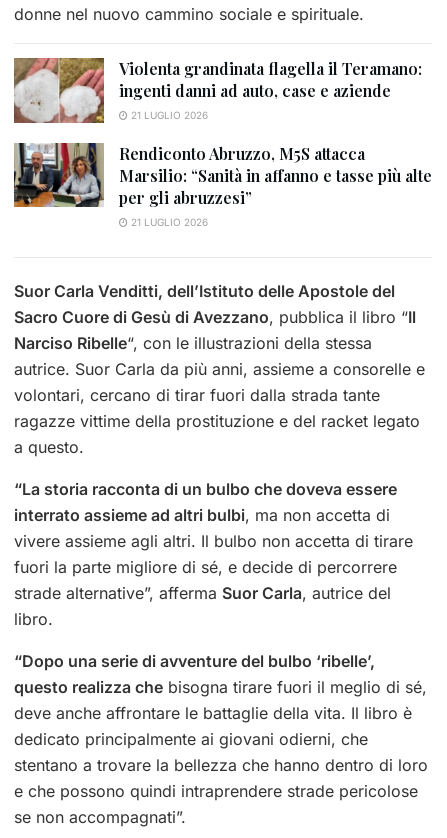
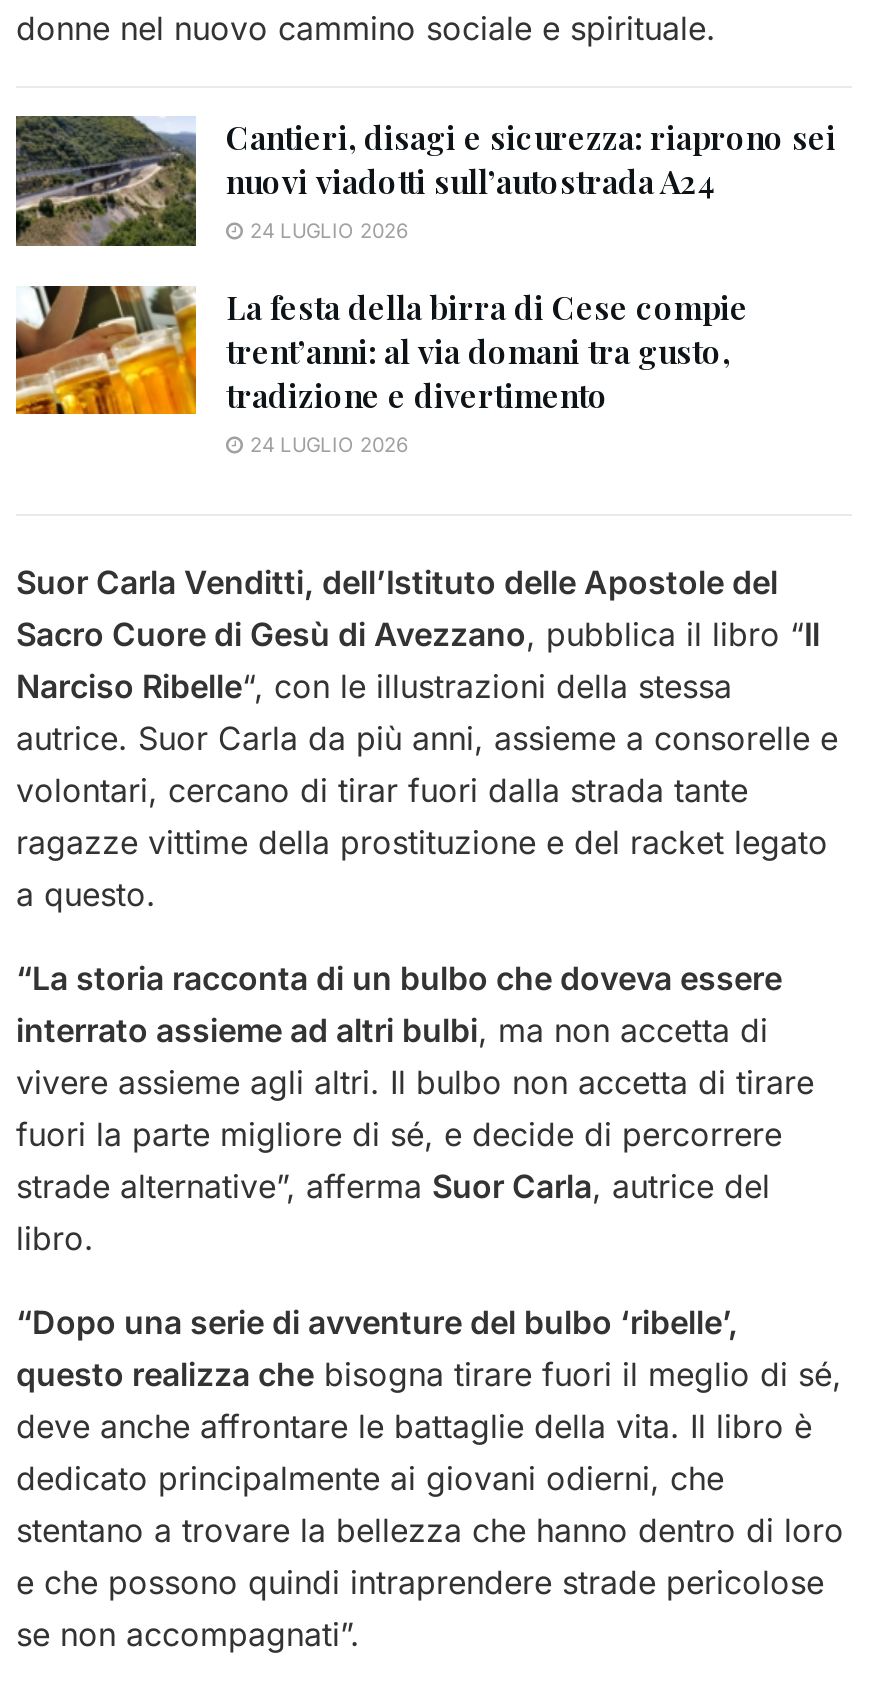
- [image]
- Violenta grandinata flagella il Teramano:
- ingenti danni ad auto, case e aziende
- 21 LUGLIO 2026
+ [image]
+ Cantieri, disagi e sicurezza: riaprono sei
+ nuovi viadotti sull’autostrada A24
+ 24 LUGLIO 2026

- [image]
- Rendiconto Abruzzo, M5S attacca
- Marsilio: “Sanità in affanno e tasse più alte
- per gli abruzzesi”
- 21 LUGLIO 2026
+ [image]
+ La festa della birra di Cese compie
+ trent’anni: al via domani tra gusto,
+ tradizione e divertimento
+ 24 LUGLIO 2026
